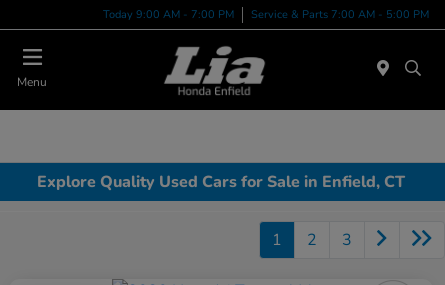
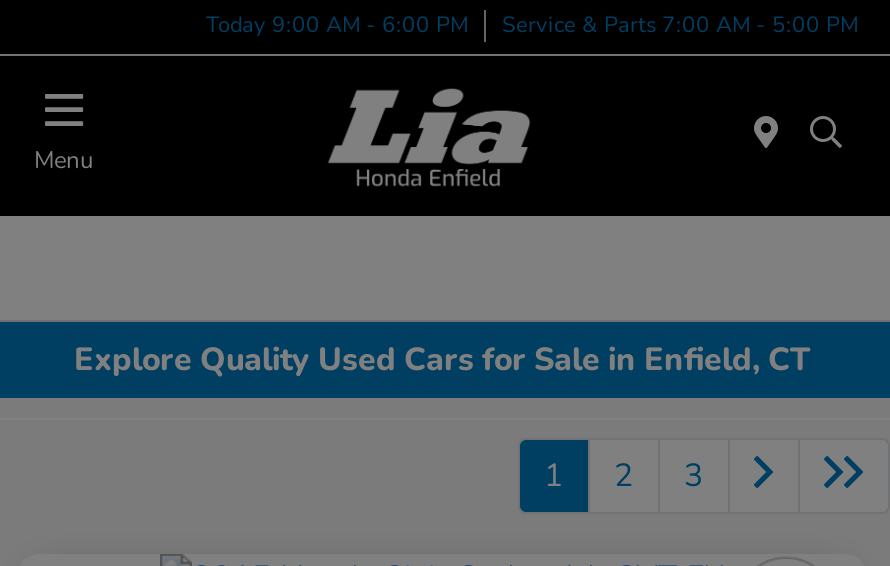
- Today 9:00 AM - 7:00 PM Service & Parts 7:00 AM - 5:00 PM
+ Today 9:00 AM - 6:00 PM Service & Parts 7:00 AM - 5:00 PM
